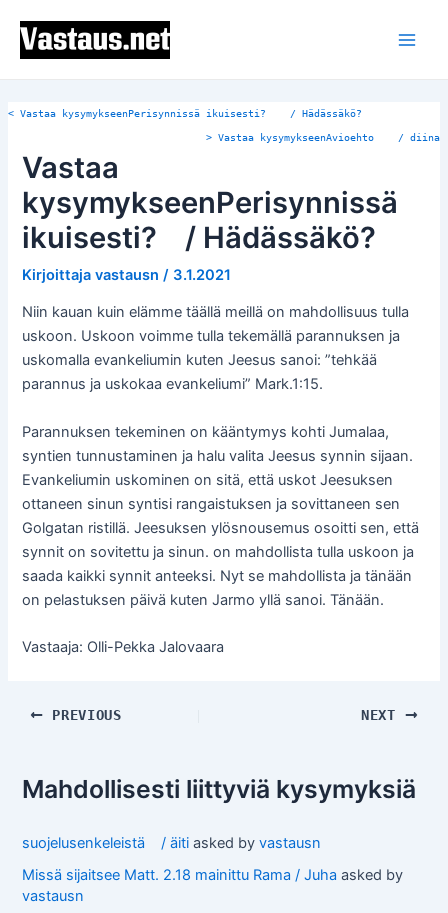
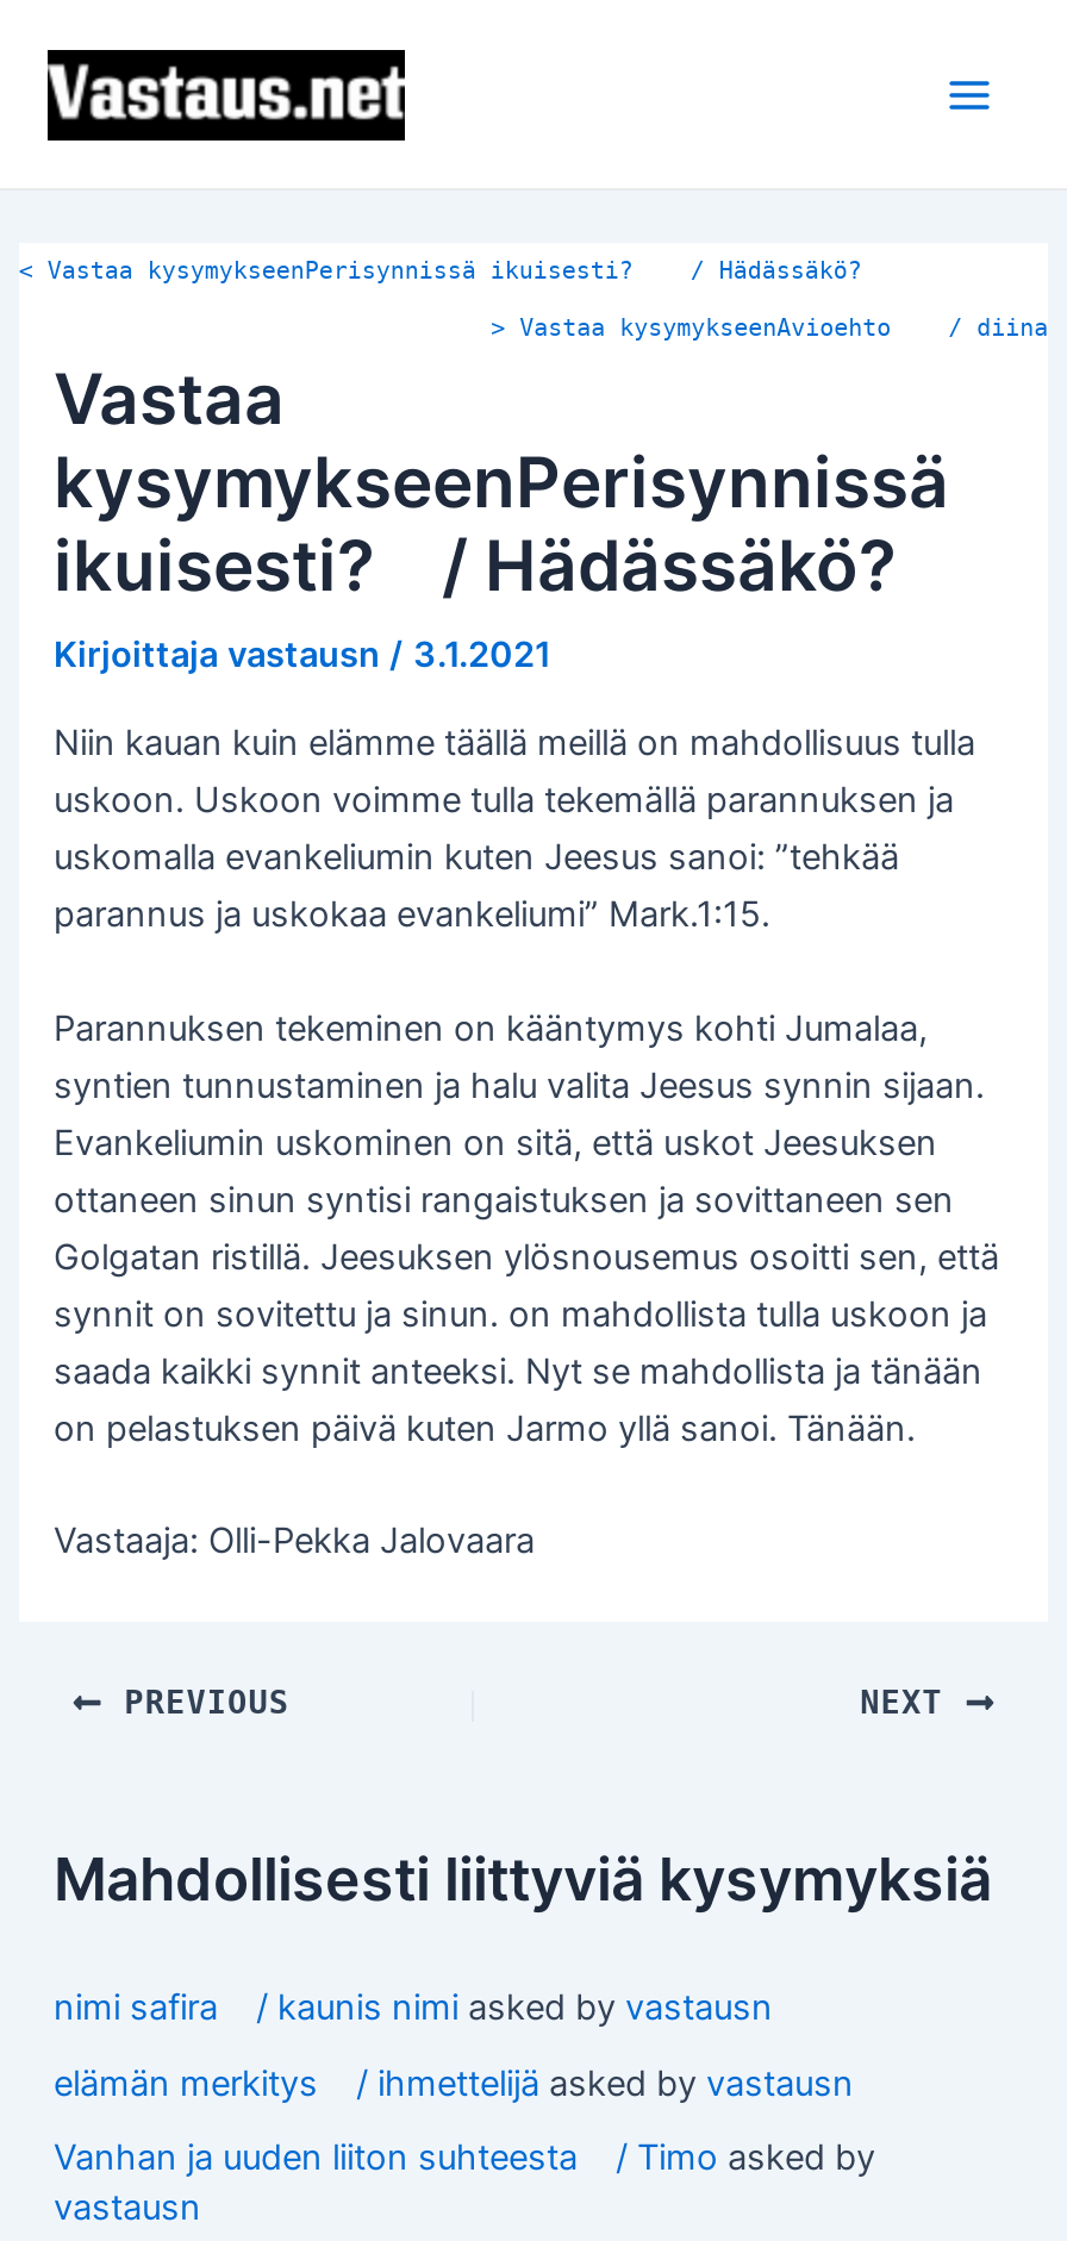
- suojelusenkeleistä / äiti asked by vastausn
- Missä sijaitsee Matt. 2.18 mainittu Rama / Juha asked by
+ nimi safira / kaunis nimi asked by vastausn
+ elämän merkitys / ihmettelijä asked by vastausn
+ Vanhan ja uuden liiton suhteesta / Timo asked by
